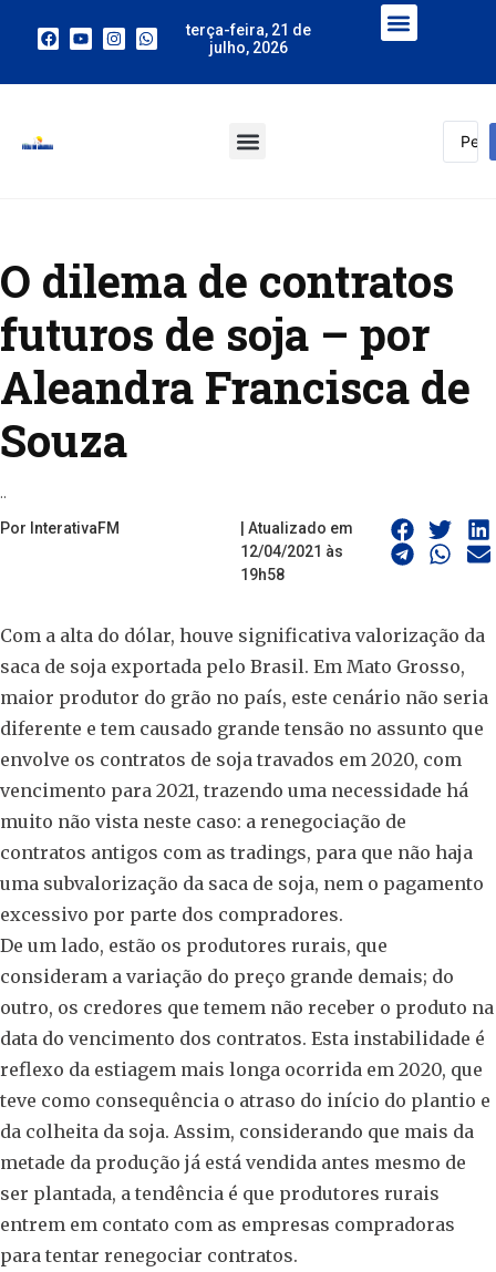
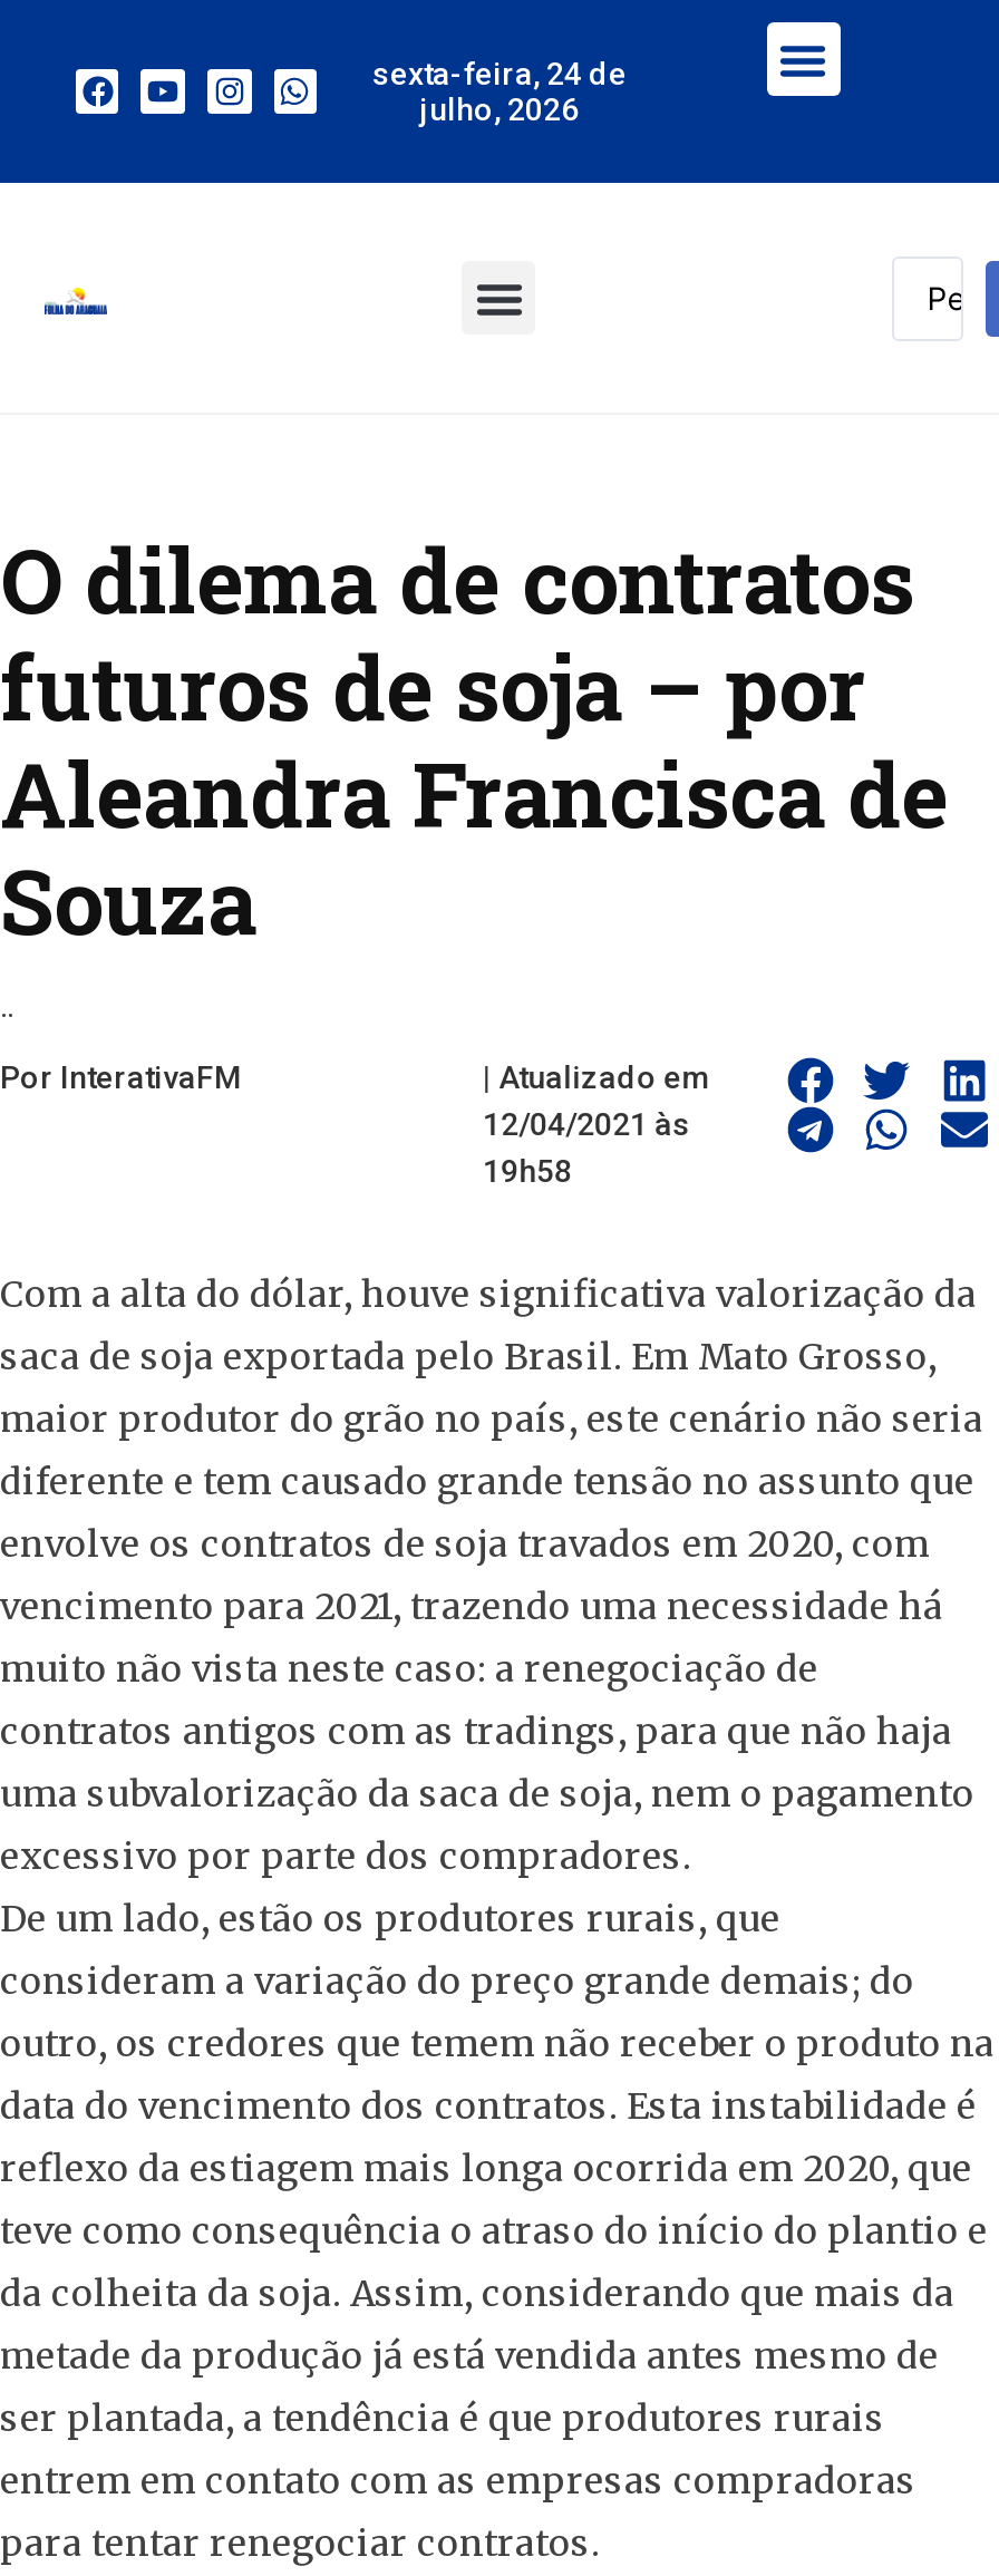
- terça-feira, 21 de
+ sexta-feira, 24 de
